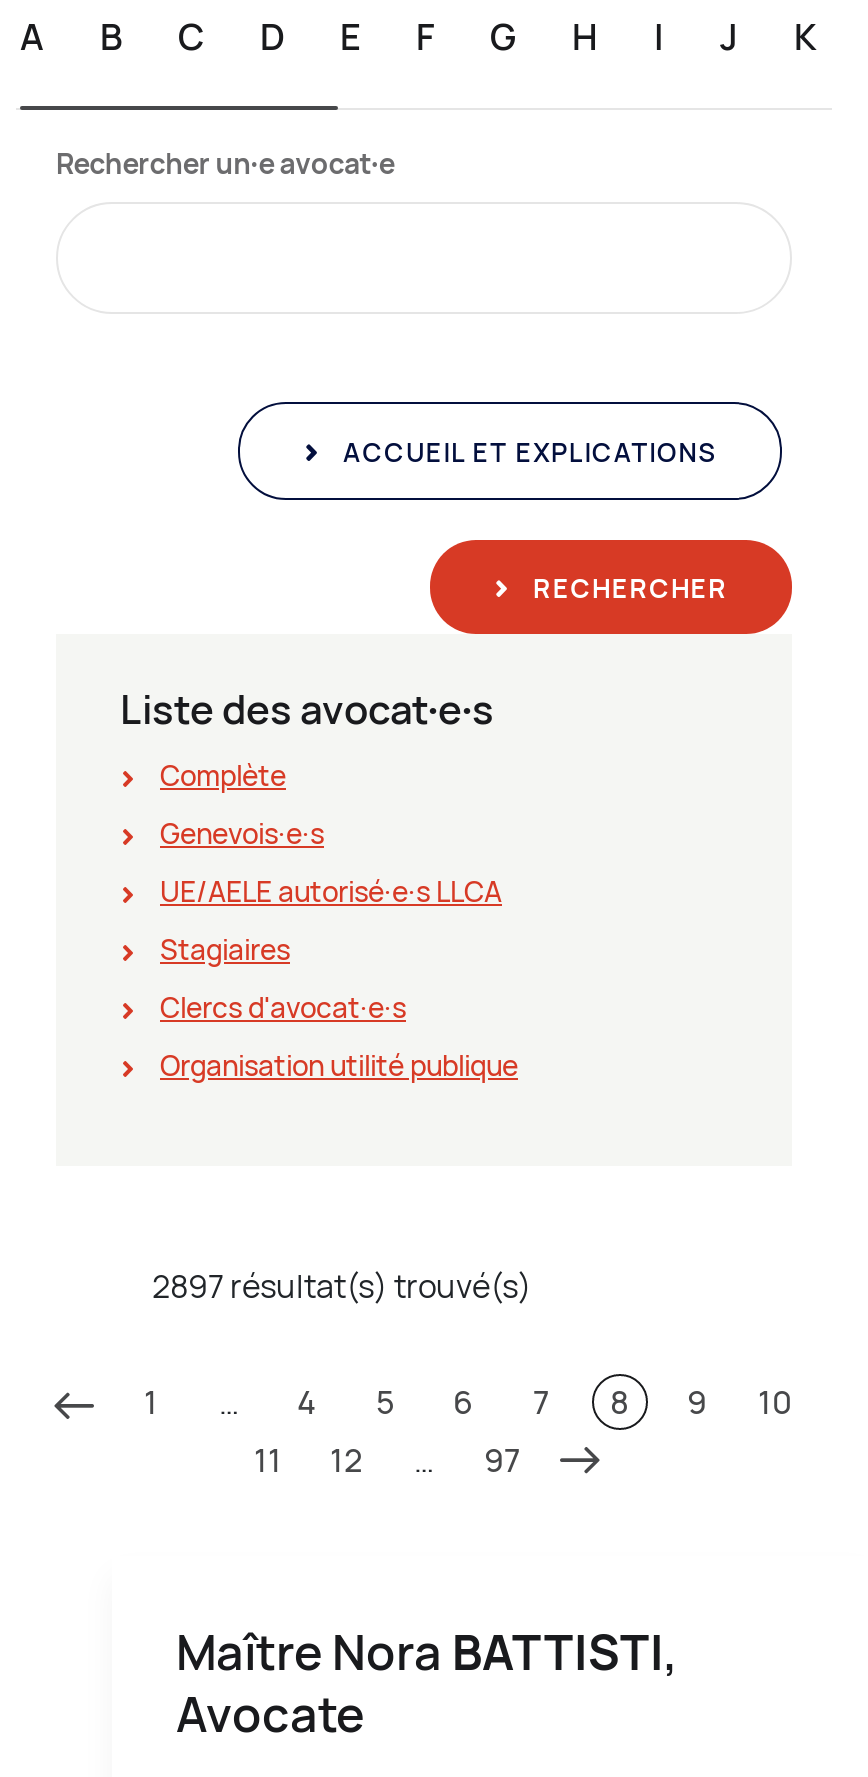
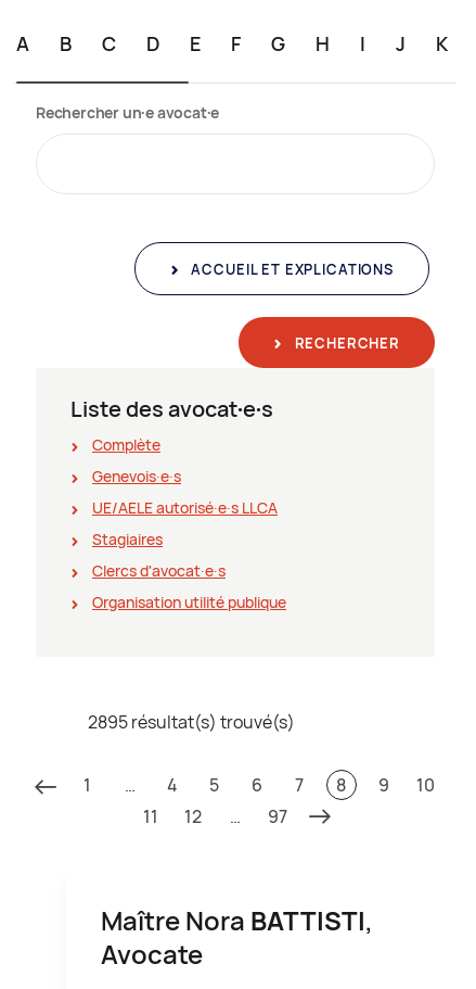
- 2897 résultat(s) trouvé(s)
+ 2895 résultat(s) trouvé(s)
